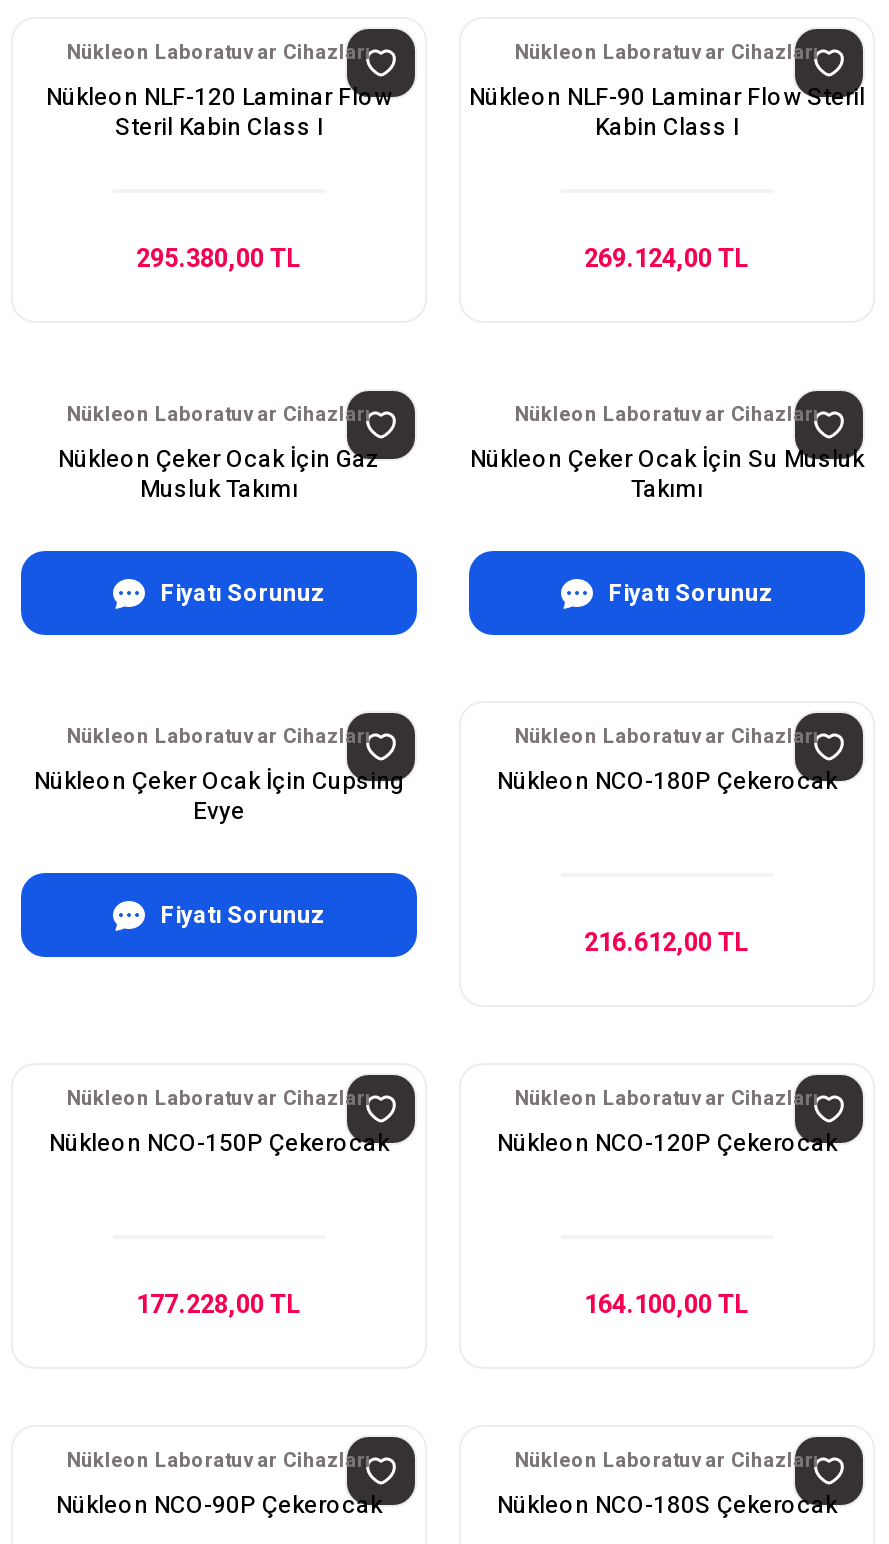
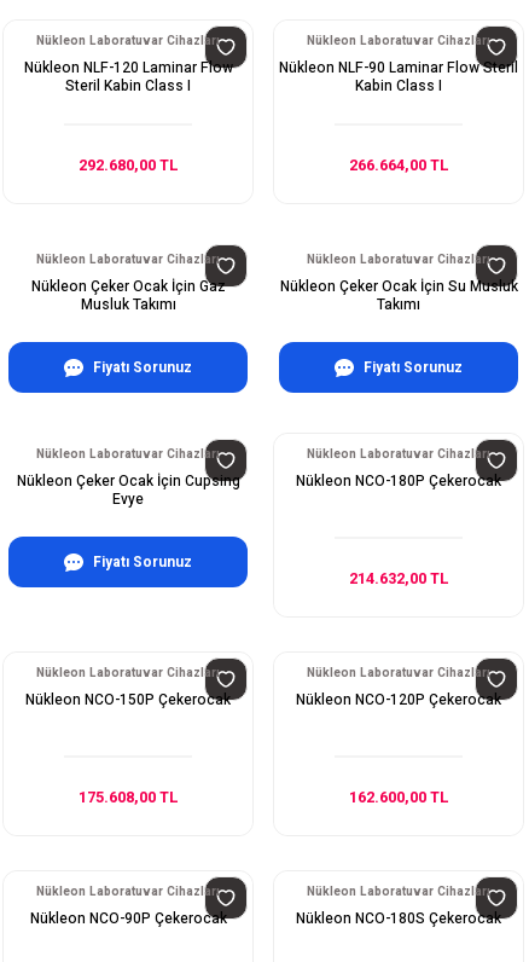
- 295.380,00 TL
+ 292.680,00 TL

- 269.124,00 TL
+ 266.664,00 TL

- 216.612,00 TL
+ 214.632,00 TL

- 177.228,00 TL
+ 175.608,00 TL

- 164.100,00 TL
+ 162.600,00 TL
